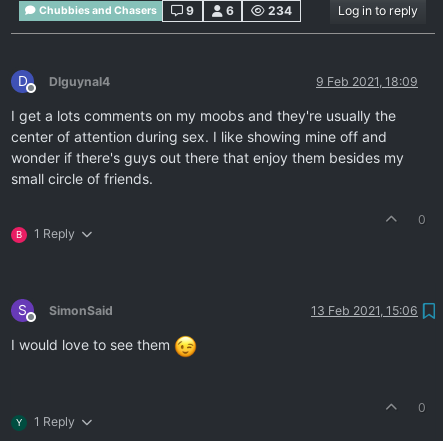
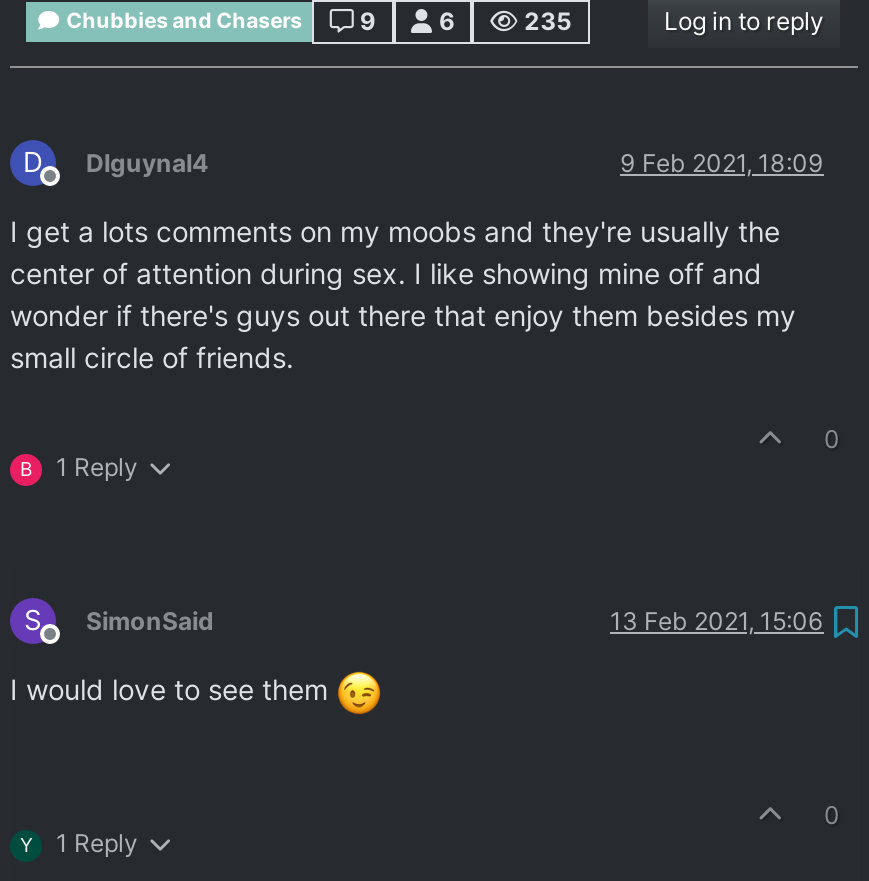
- 234
+ 235
